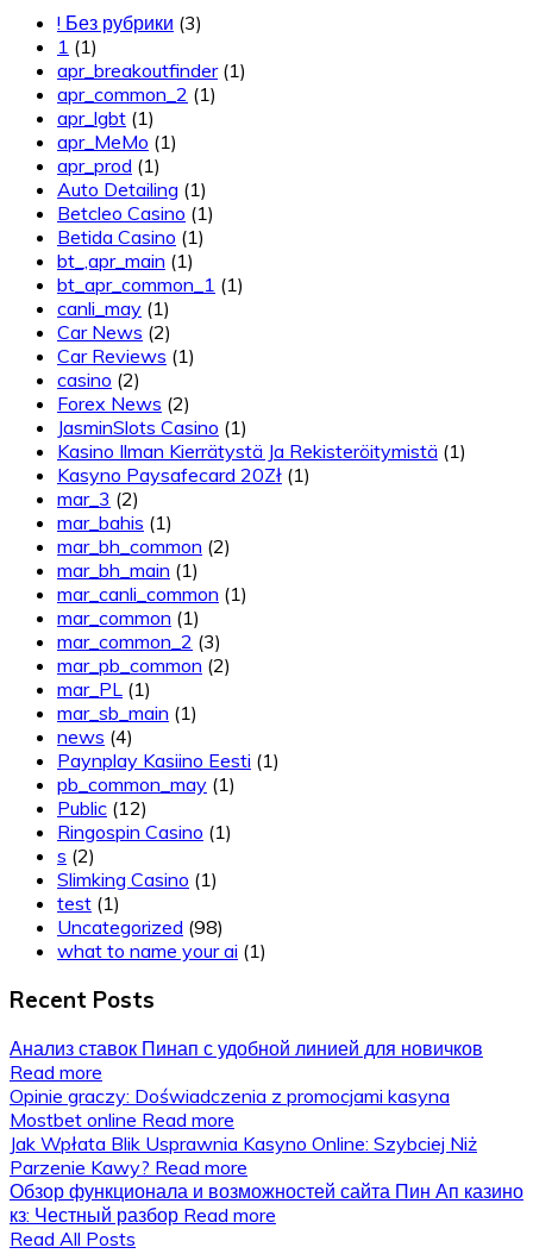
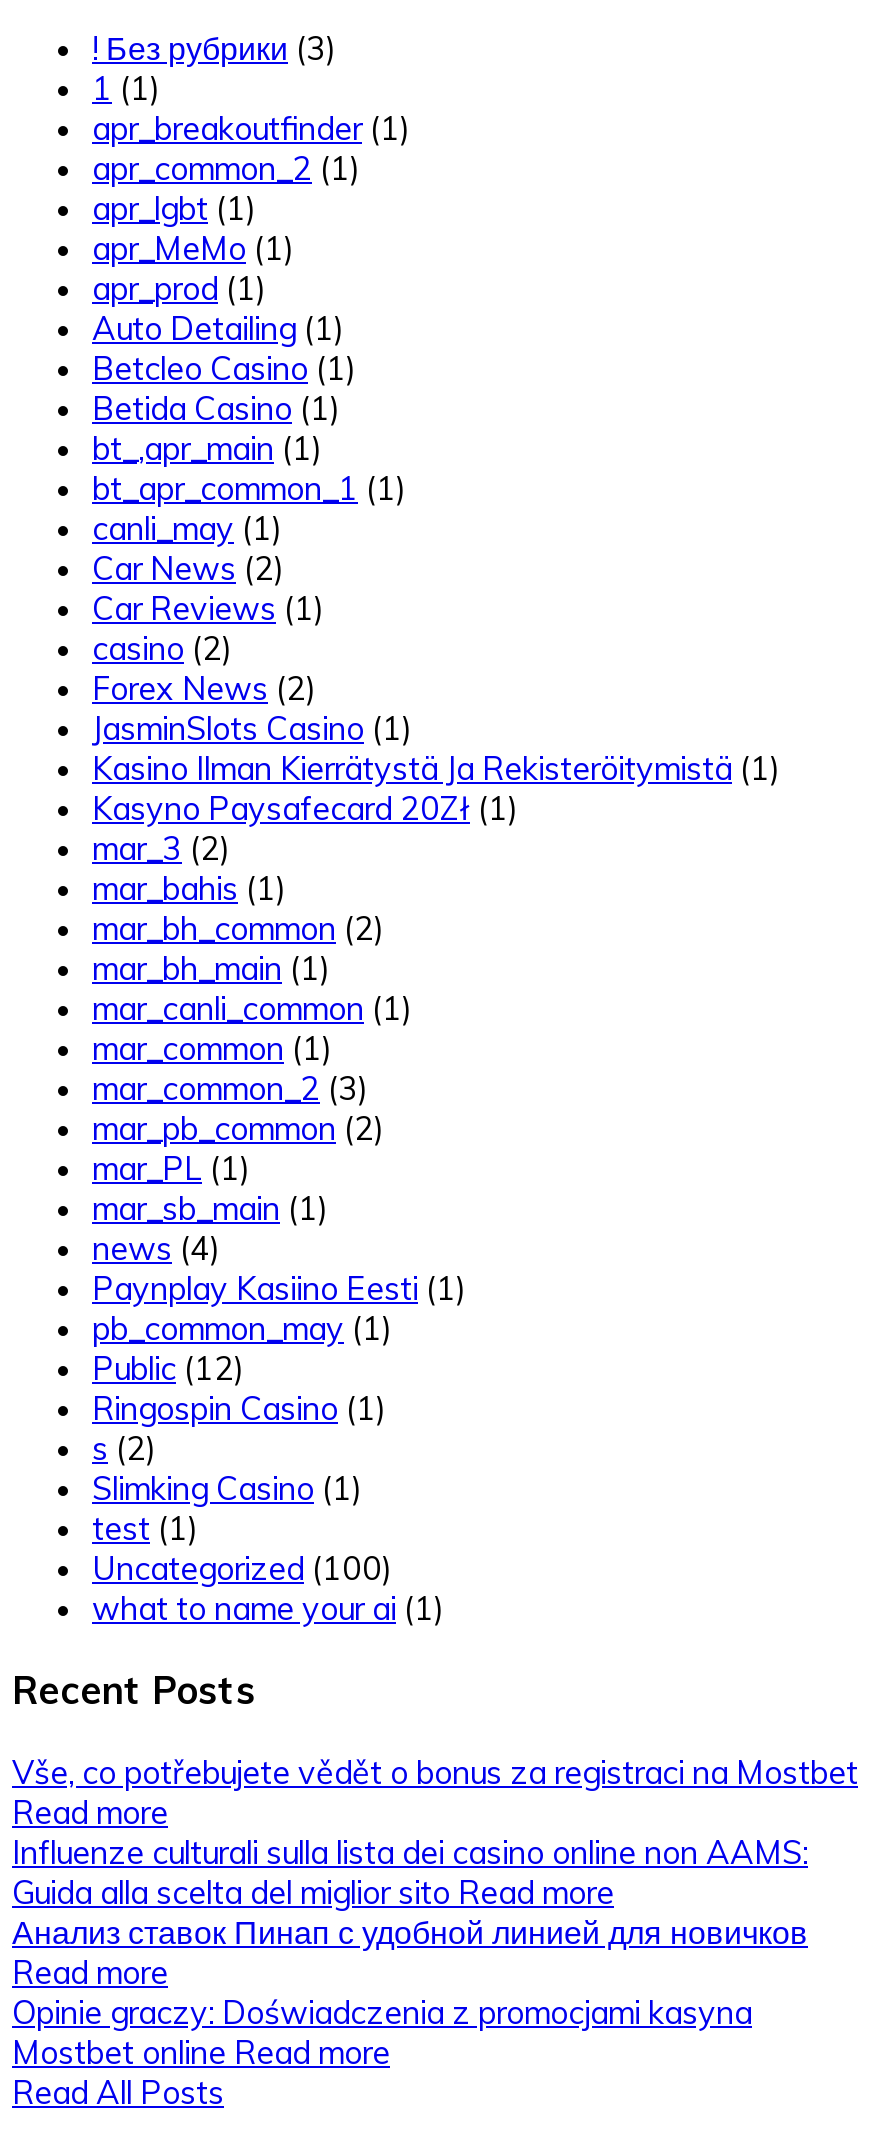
- Uncategorized (98)
+ Uncategorized (100)

+ Vše, co potřebujete vědět o bonus za registraci na Mostbet
+ Read more
+ Influenze culturali sulla lista dei casino online non AAMS:
+ Guida alla scelta del miglior sito Read more

moved down: Анализ ставок Пинап с удобной линией для новичков | Read more | Opinie graczy: Doświadczenia z promocjami kasyna | Mostbet online Read more

- Jak Wpłata Blik Usprawnia Kasyno Online: Szybciej Niż
- Parzenie Kawy? Read more
- Обзор функционала и возможностей сайта Пин Ап казино
- кз: Честный разбор Read more
